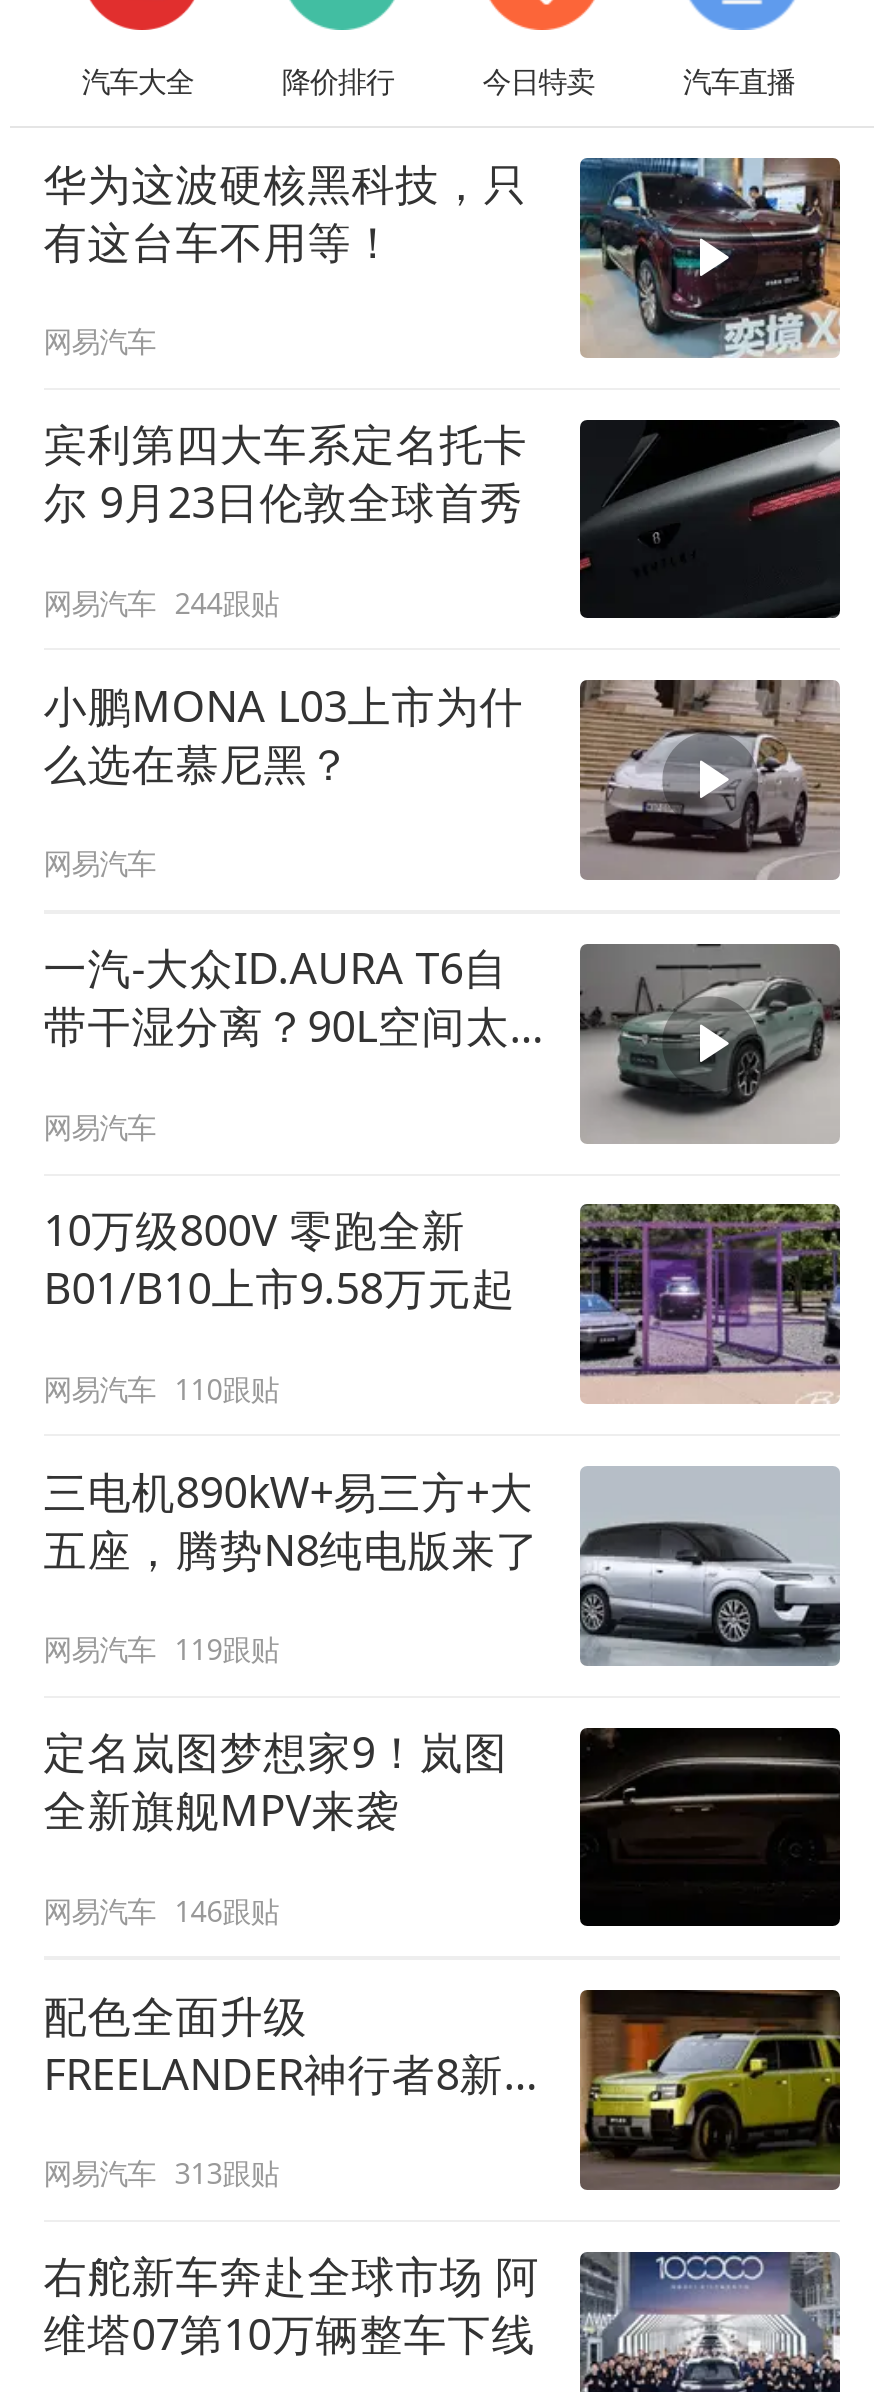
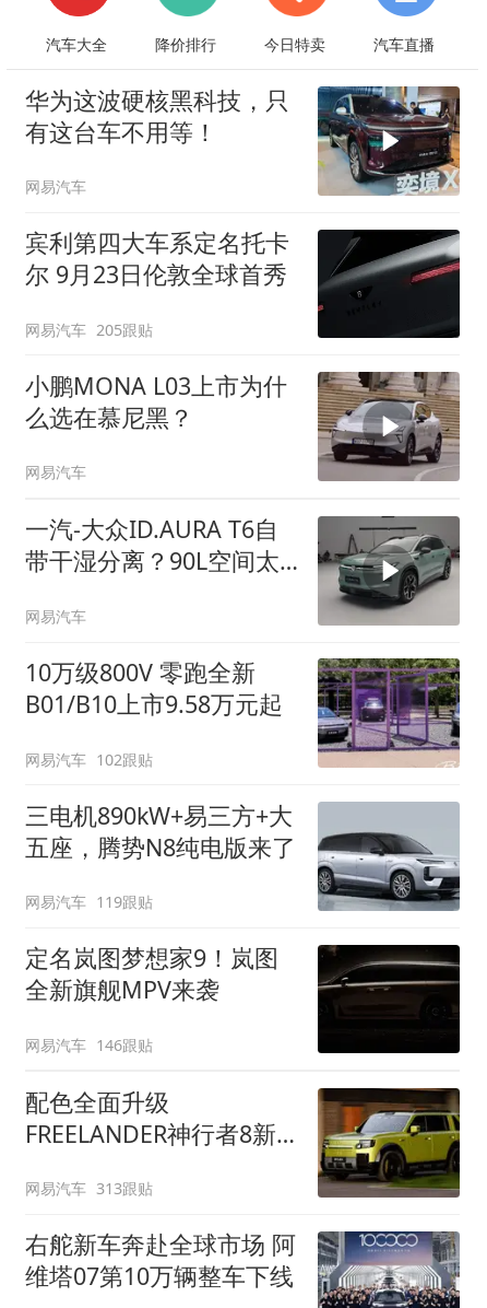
- 网易汽车 244跟贴
+ 网易汽车 205跟贴

- 网易汽车 110跟贴
+ 网易汽车 102跟贴
